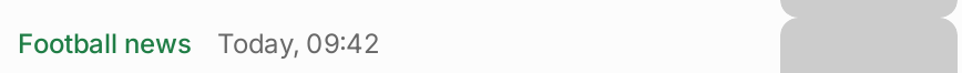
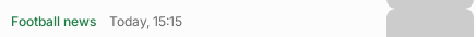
- Football news Today, 09:42
+ Football news Today, 15:15
